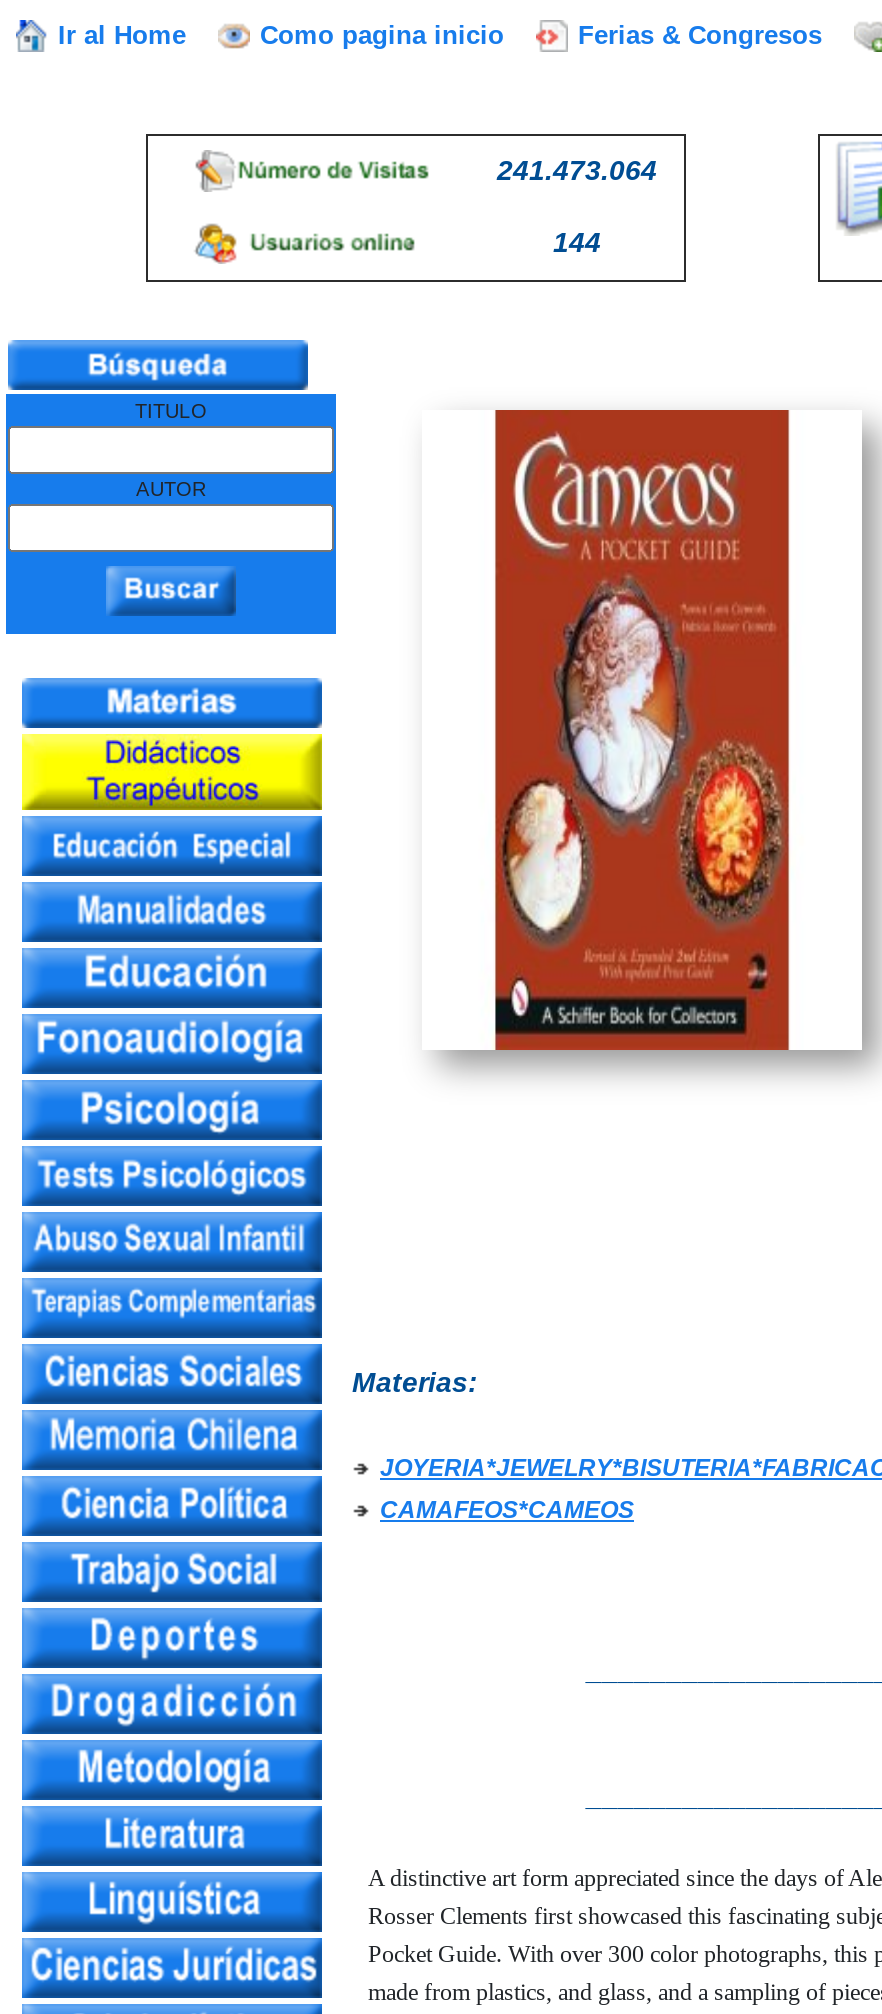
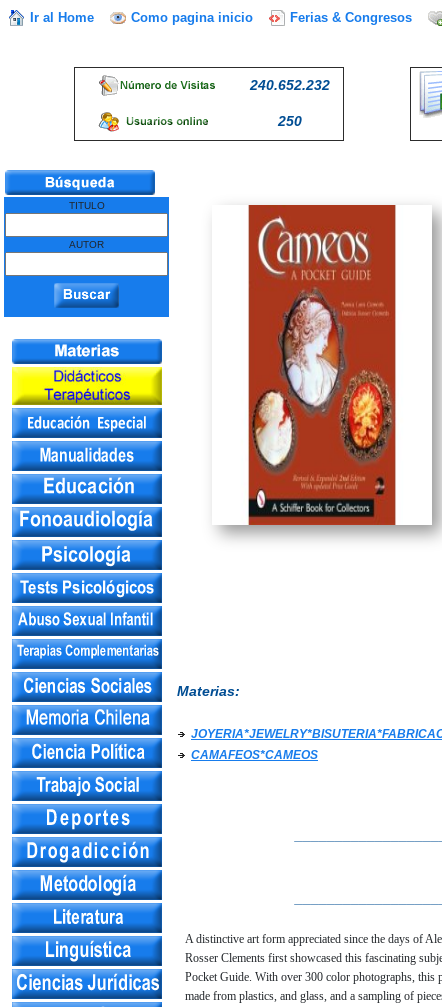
- 241.473.064
+ 240.652.232

- 144
+ 250
